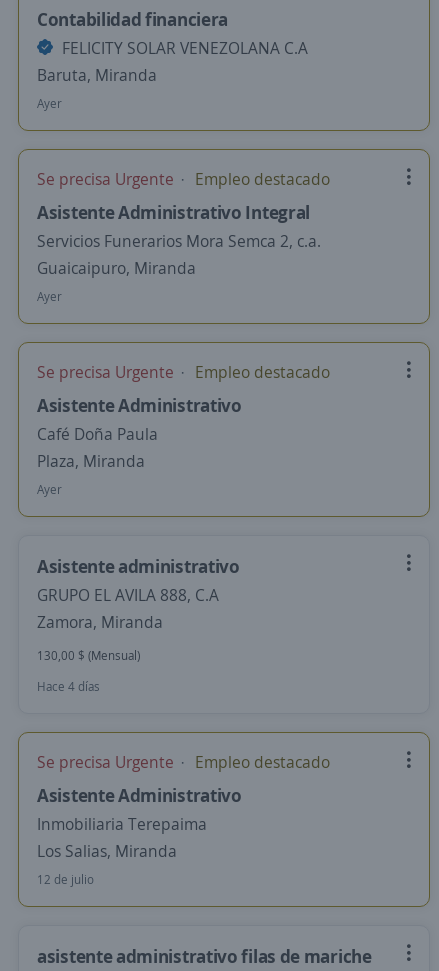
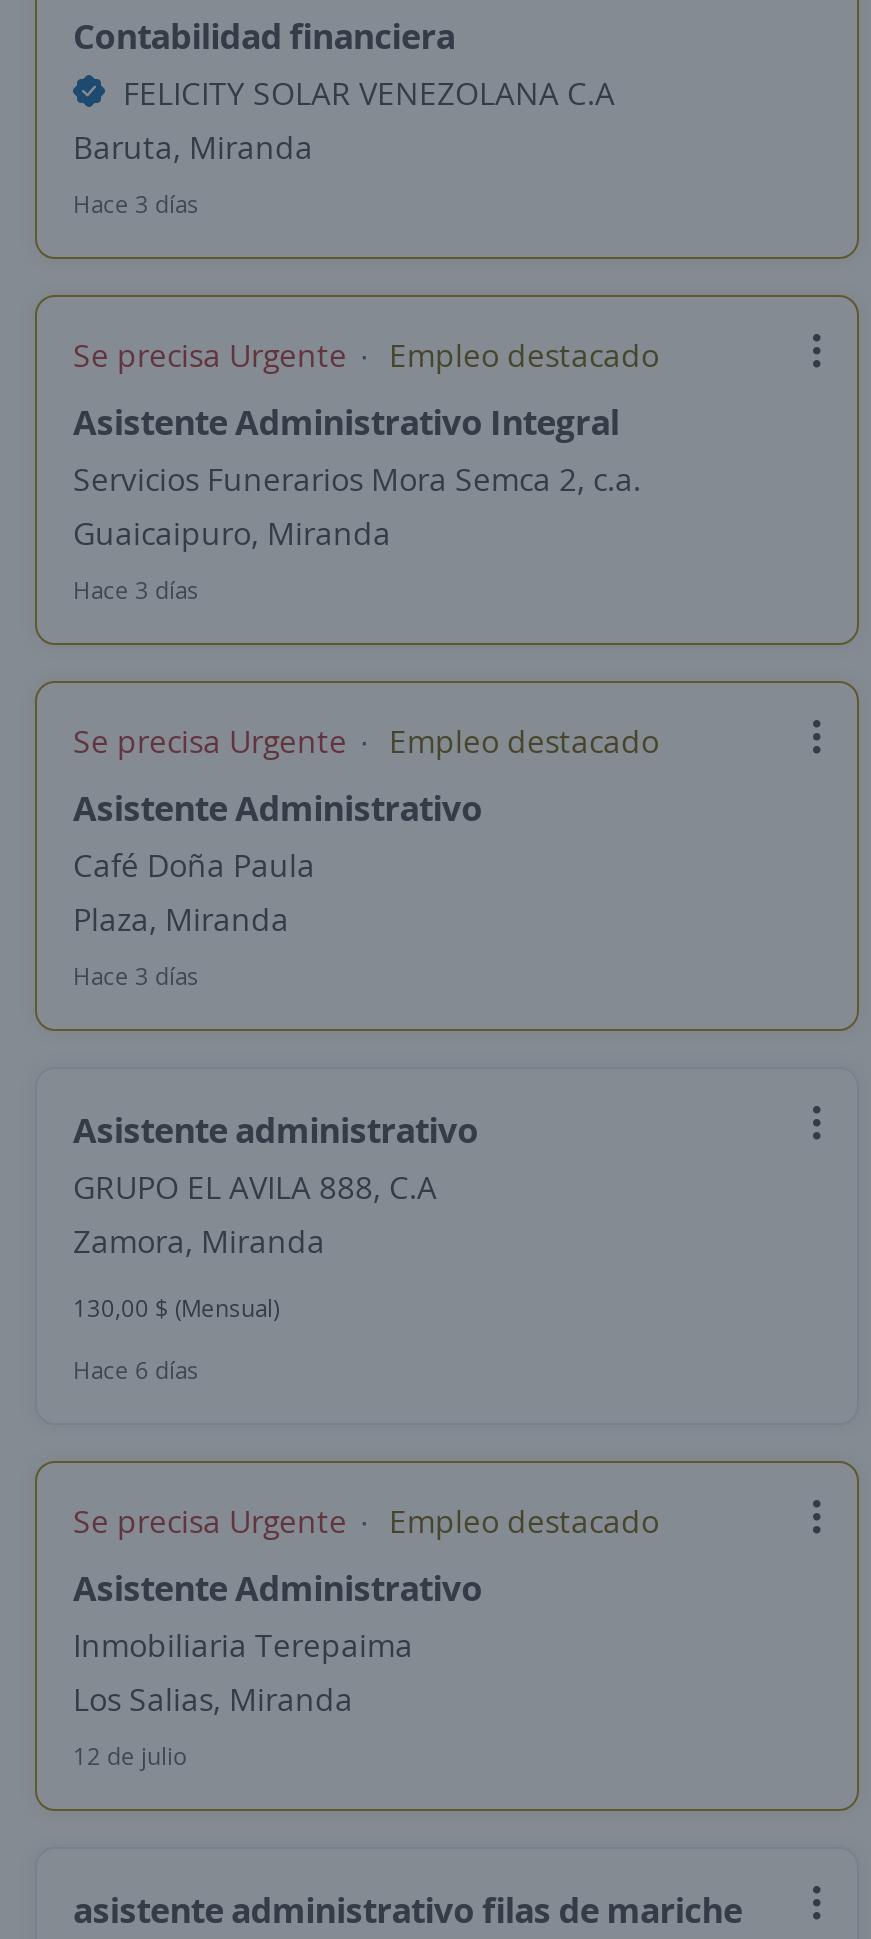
- Ayer
+ Hace 3 días

- Ayer
+ Hace 3 días

- Ayer
+ Hace 3 días

- Hace 4 días
+ Hace 6 días
